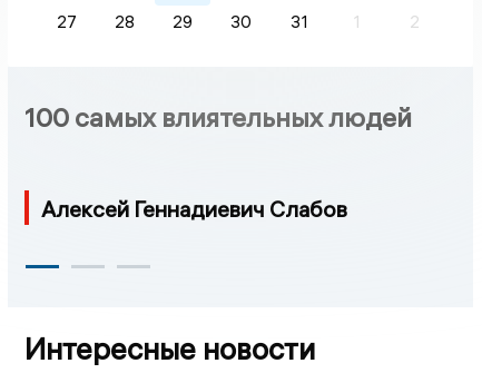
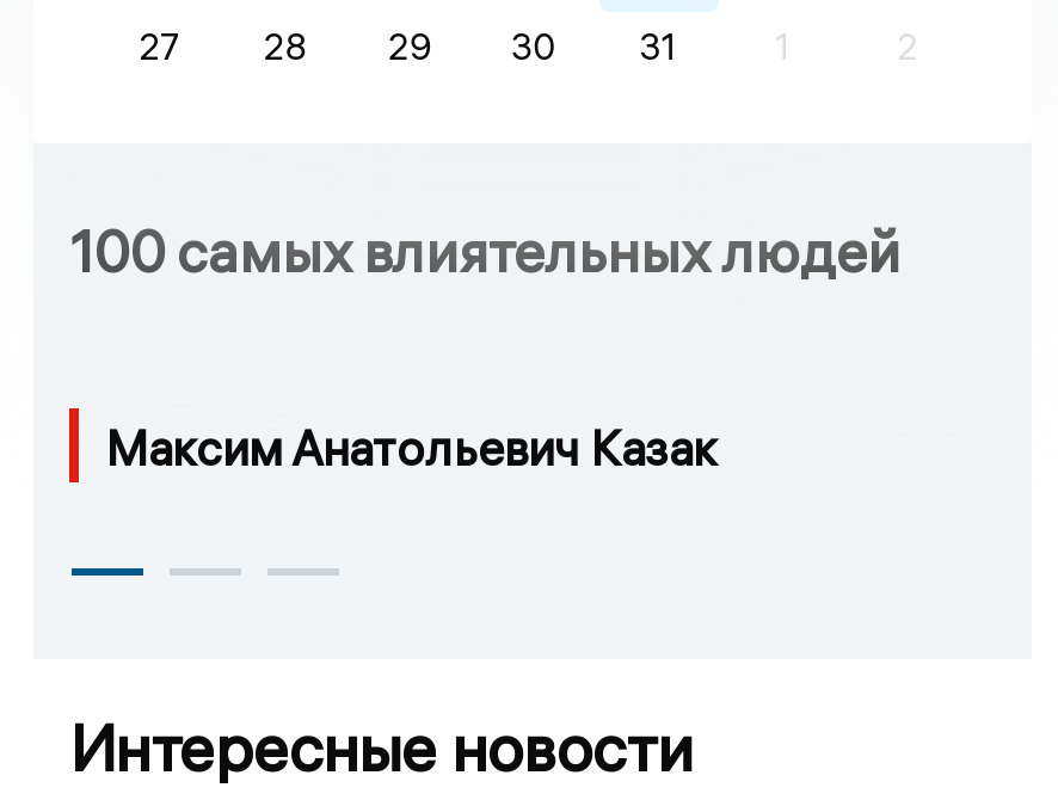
- Алексей Геннадиевич Слабов
+ Максим Анатольевич Казак
